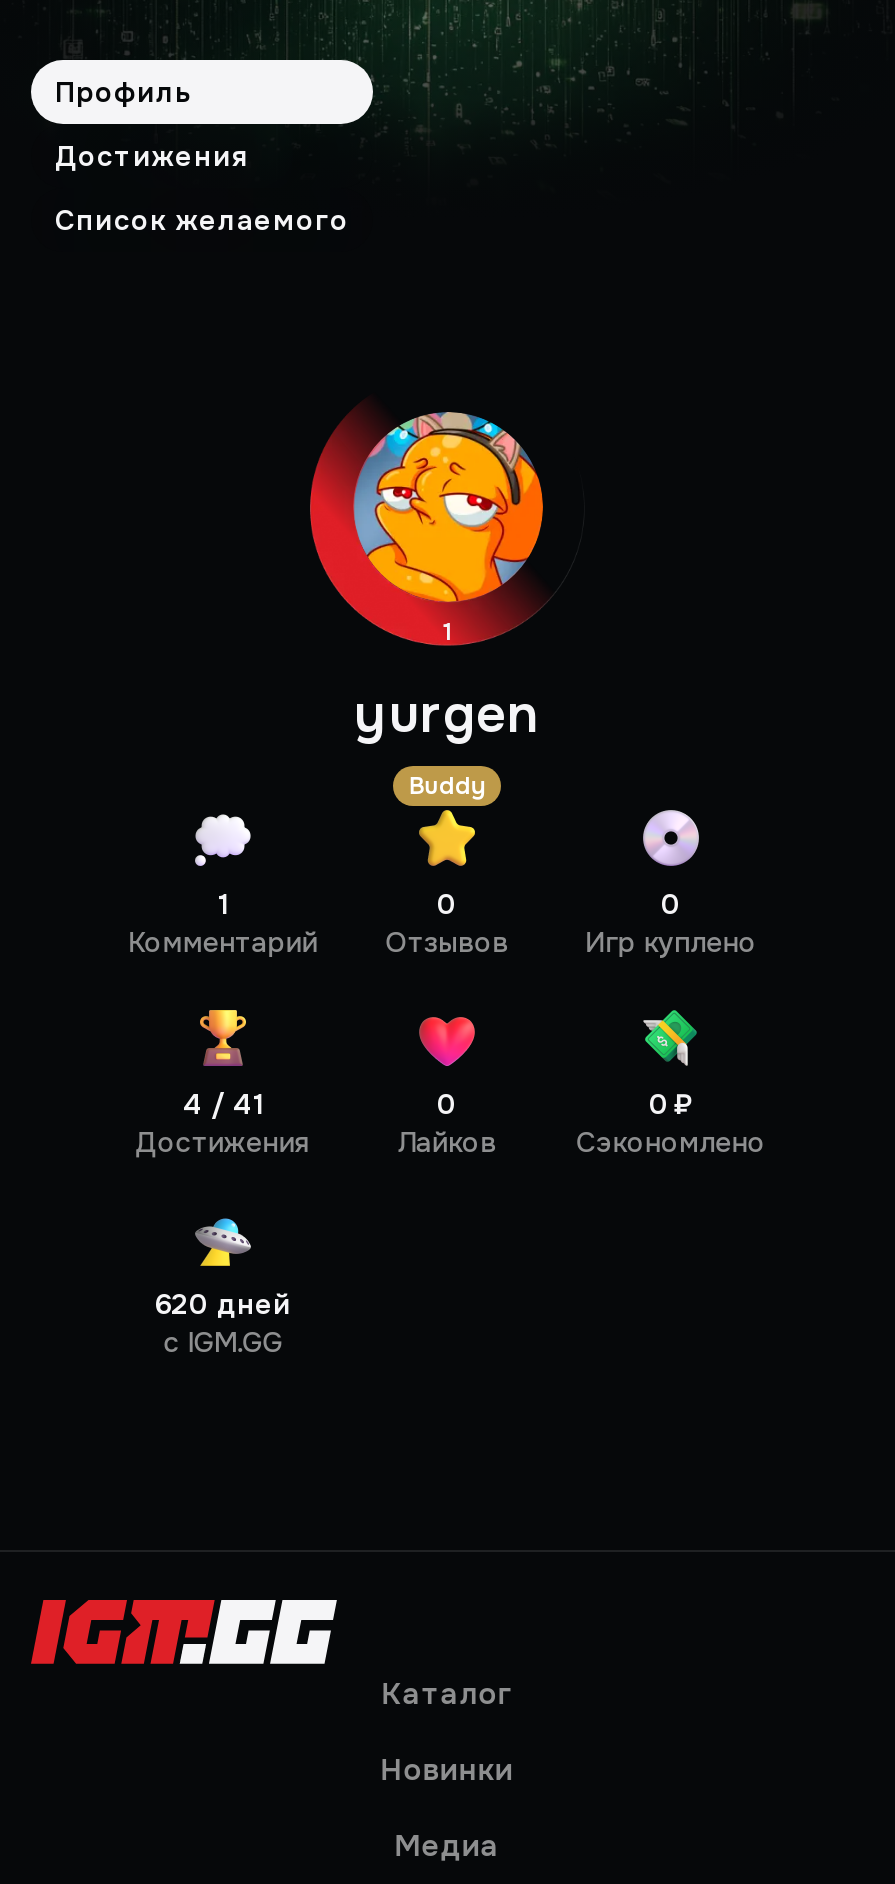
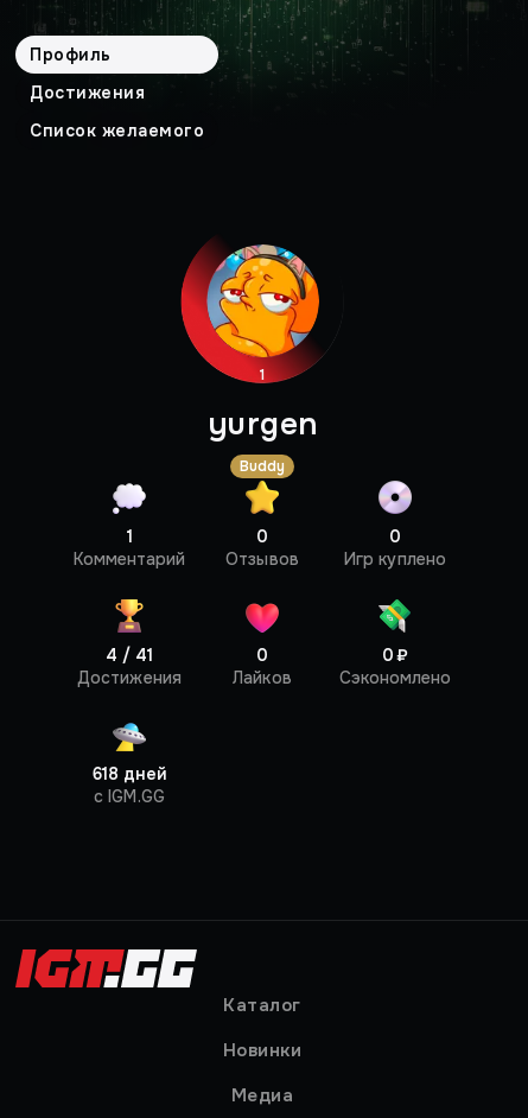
- 620 дней
+ 618 дней
